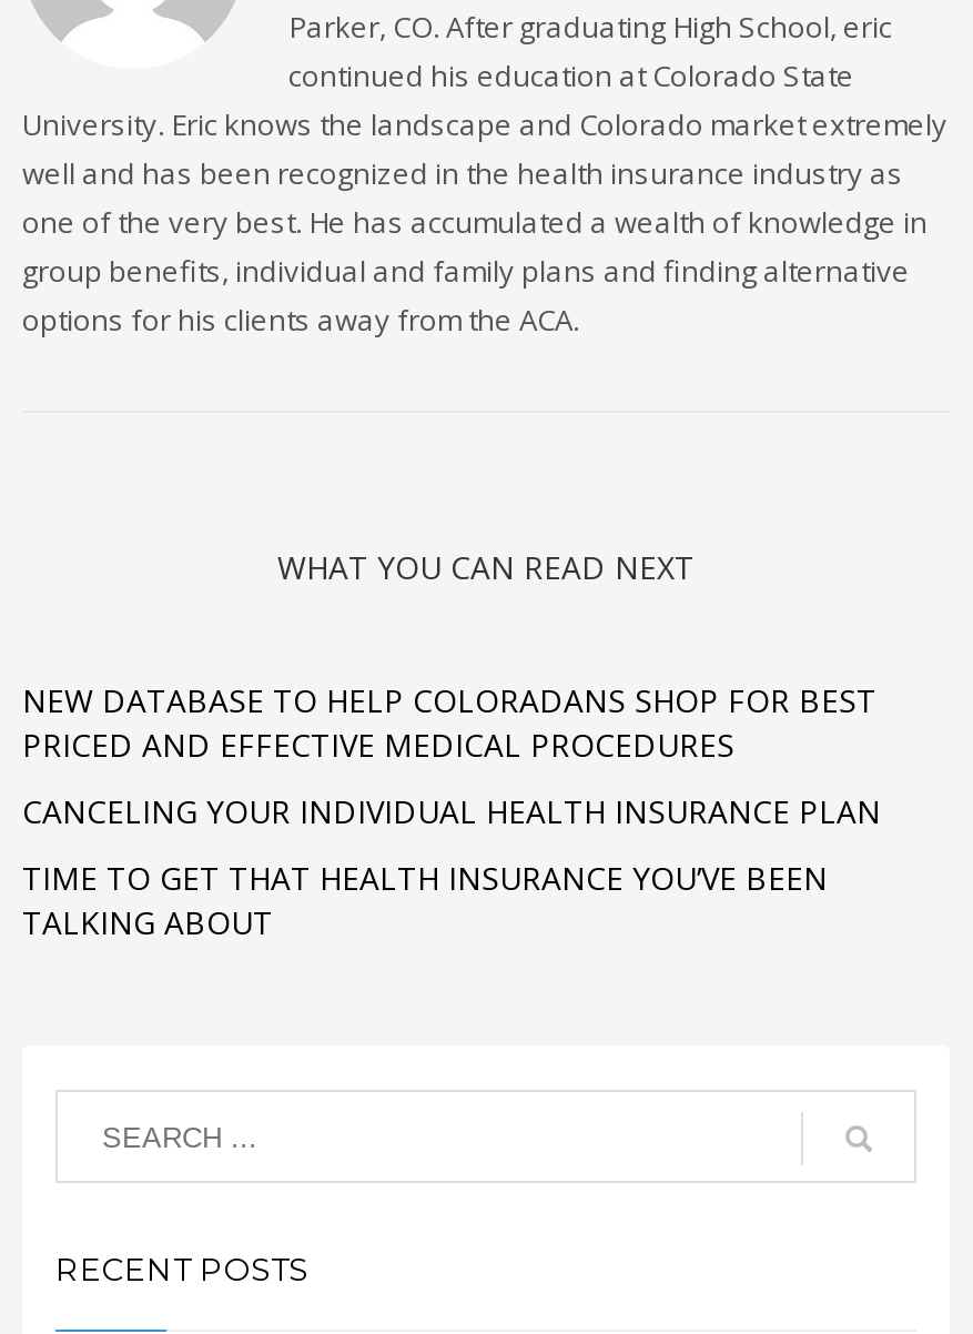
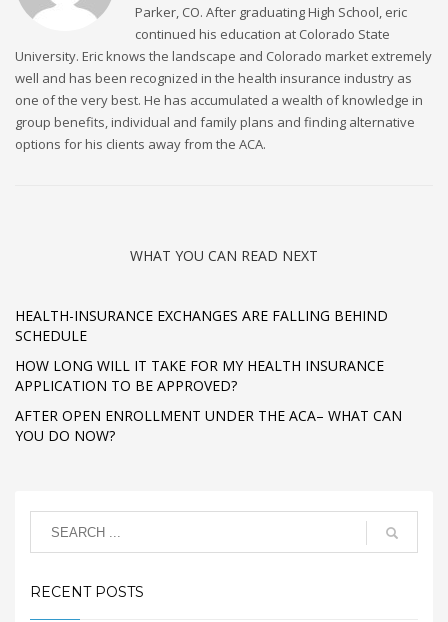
- NEW DATABASE TO HELP COLORADANS SHOP FOR BEST
- PRICED AND EFFECTIVE MEDICAL PROCEDURES
+ HEALTH-INSURANCE EXCHANGES ARE FALLING BEHIND
+ SCHEDULE

- CANCELING YOUR INDIVIDUAL HEALTH INSURANCE PLAN
+ HOW LONG WILL IT TAKE FOR MY HEALTH INSURANCE
+ APPLICATION TO BE APPROVED?

- TIME TO GET THAT HEALTH INSURANCE YOU’VE BEEN
- TALKING ABOUT
+ AFTER OPEN ENROLLMENT UNDER THE ACA– WHAT CAN
+ YOU DO NOW?
